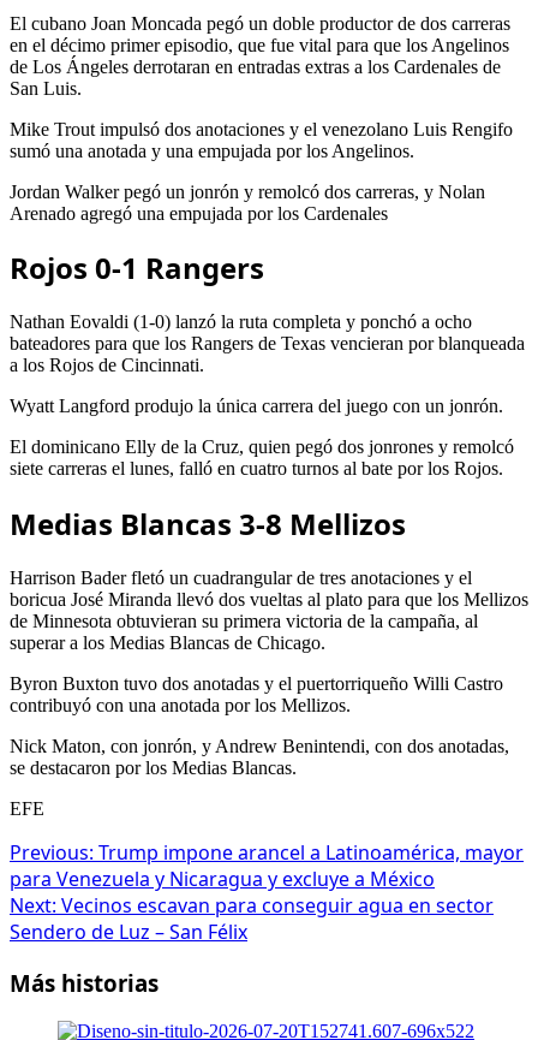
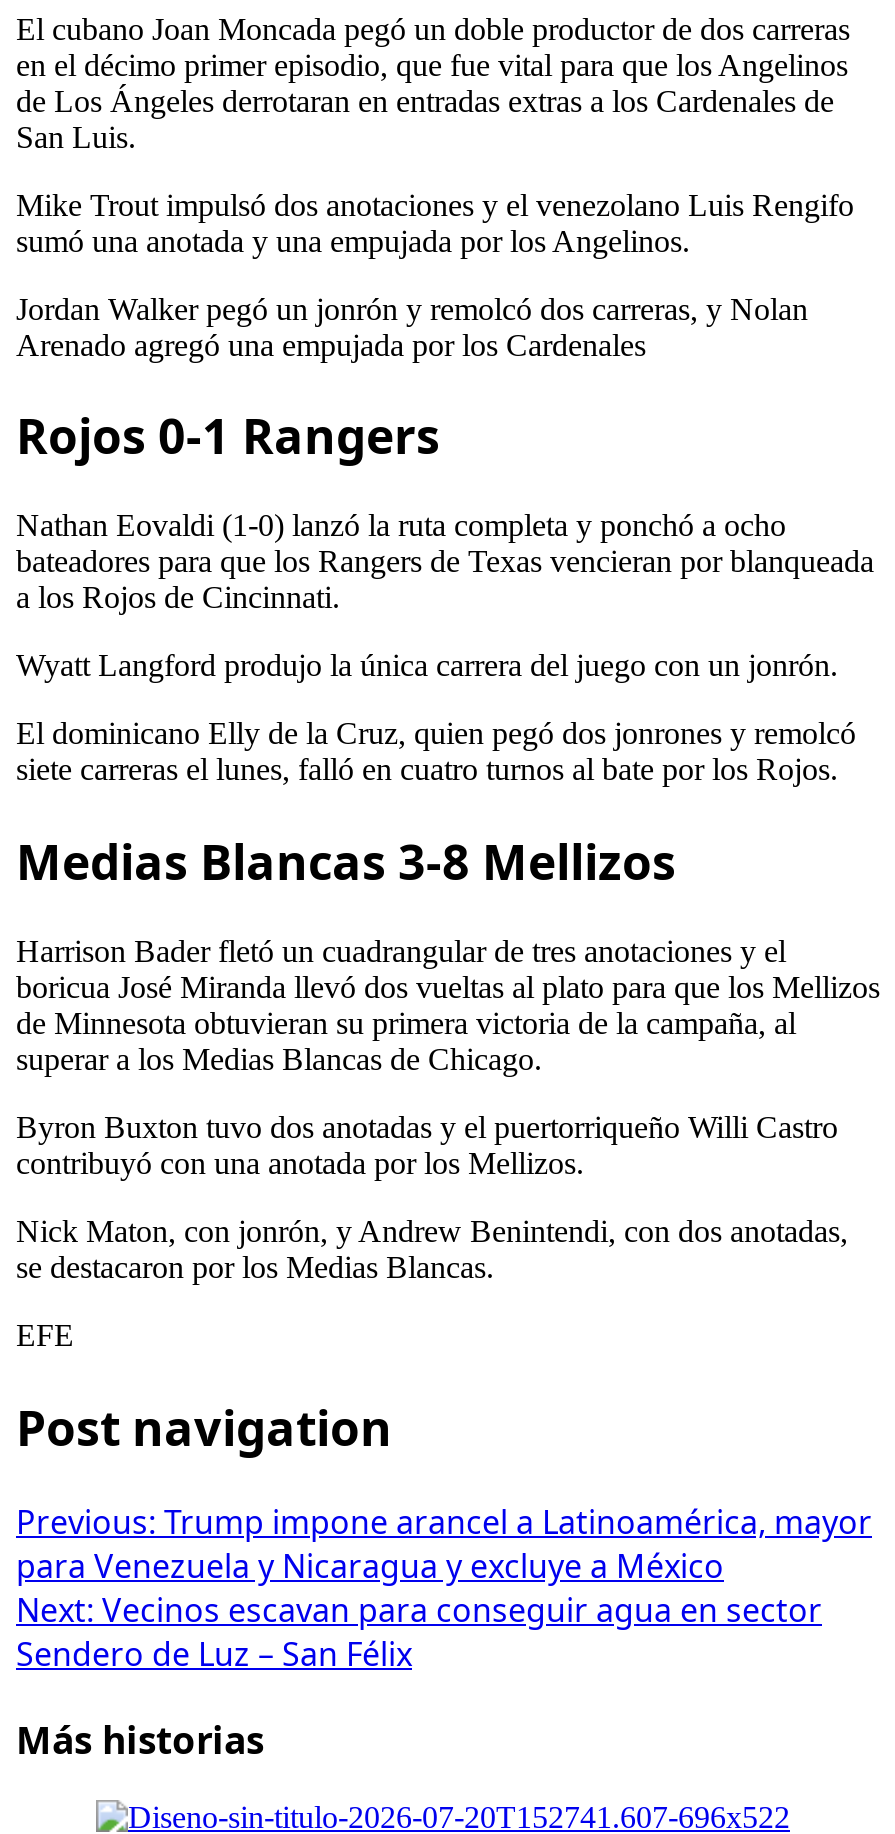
+ Post navigation
